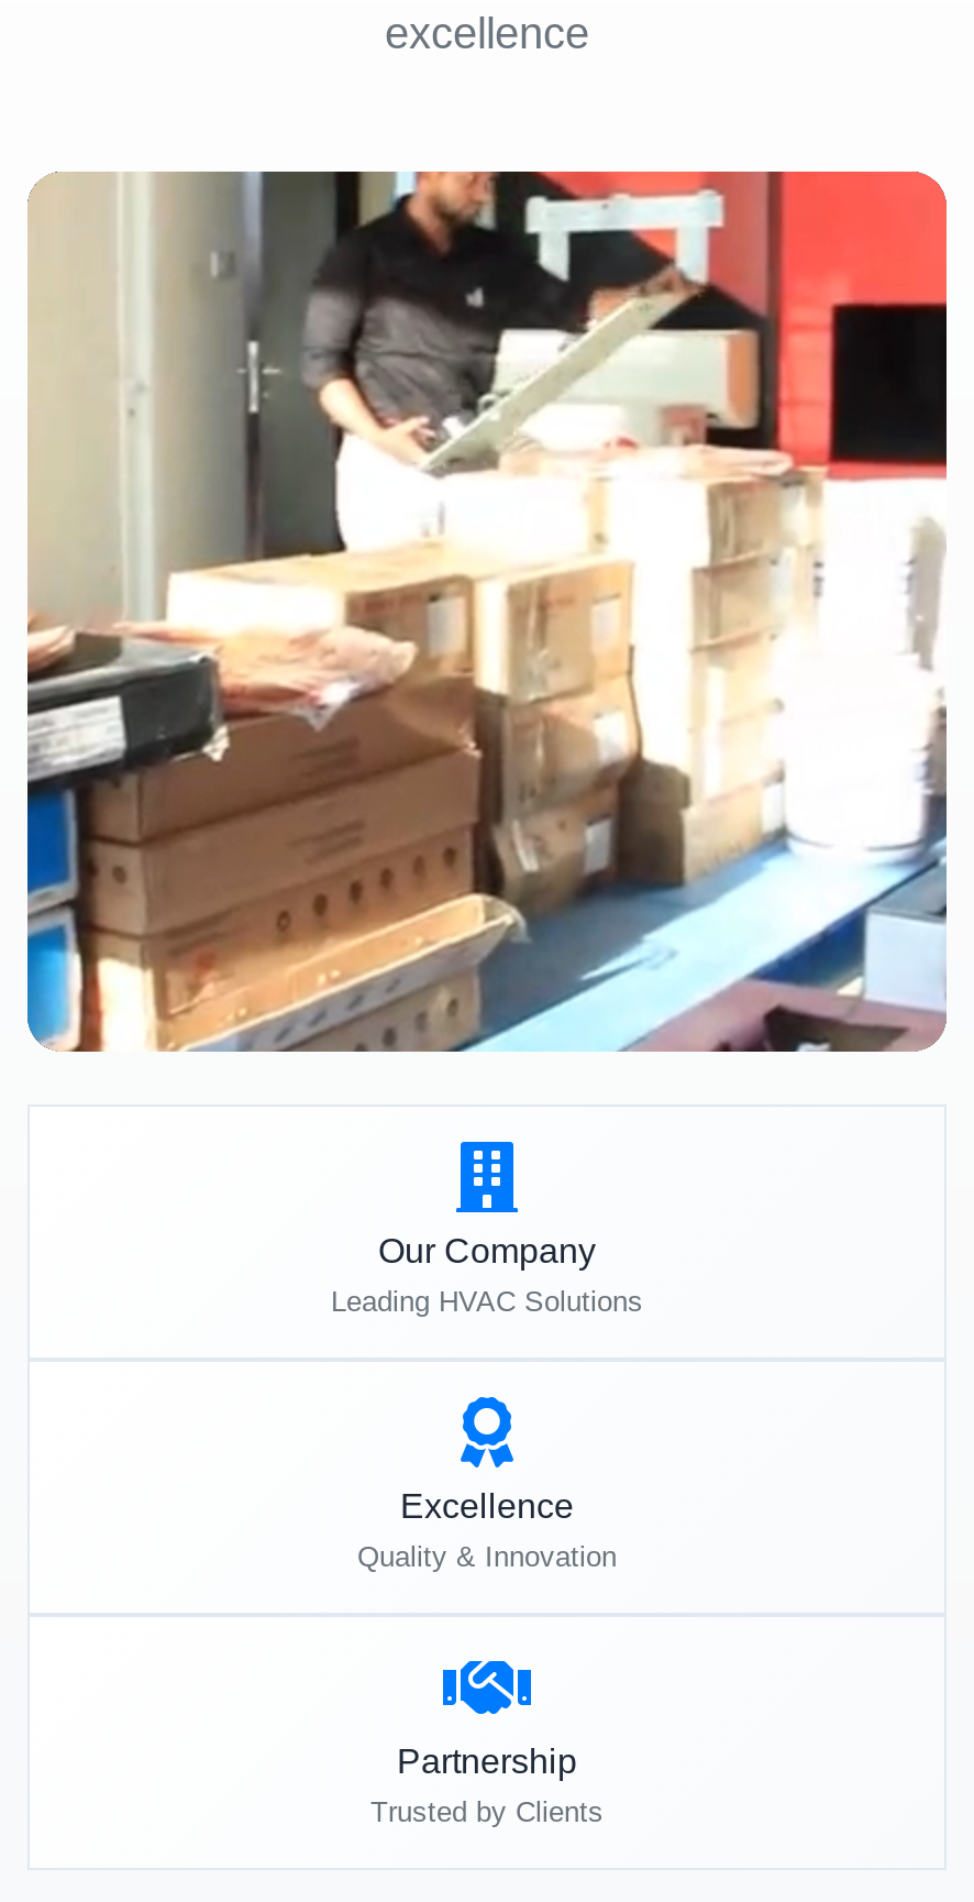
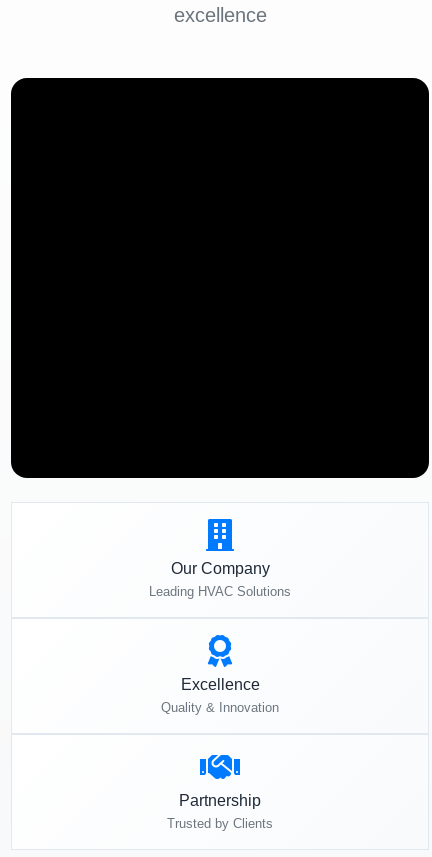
- [image]
